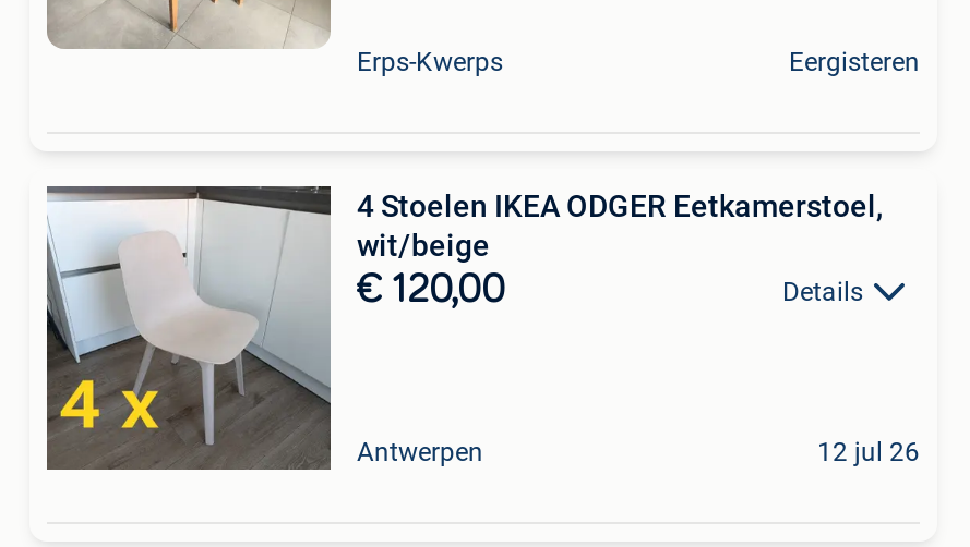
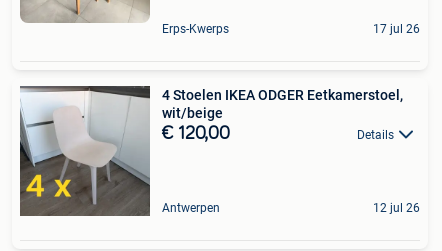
- Eergisteren
+ 17 jul 26
